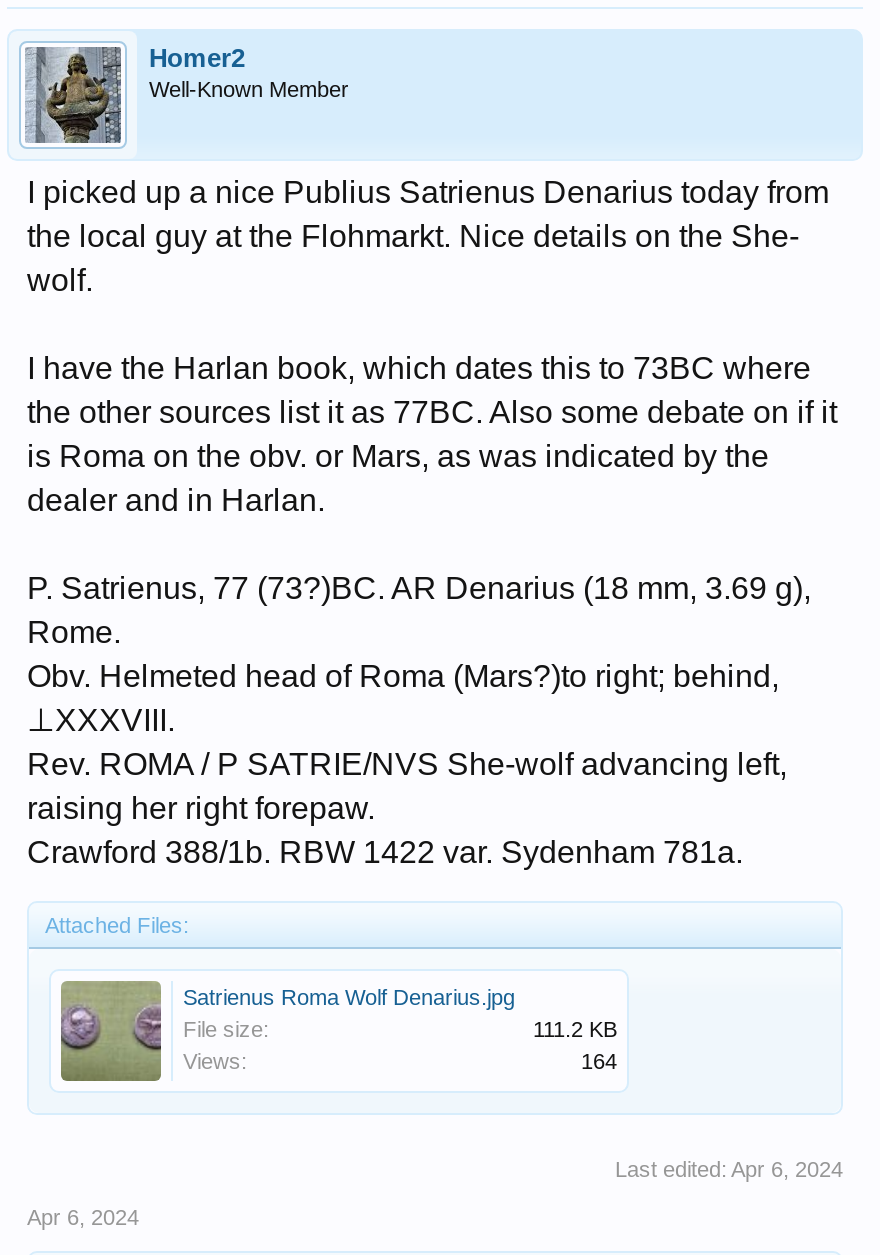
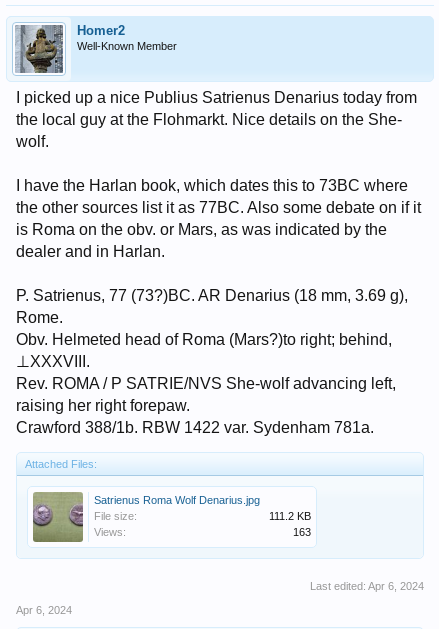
- 164
+ 163
